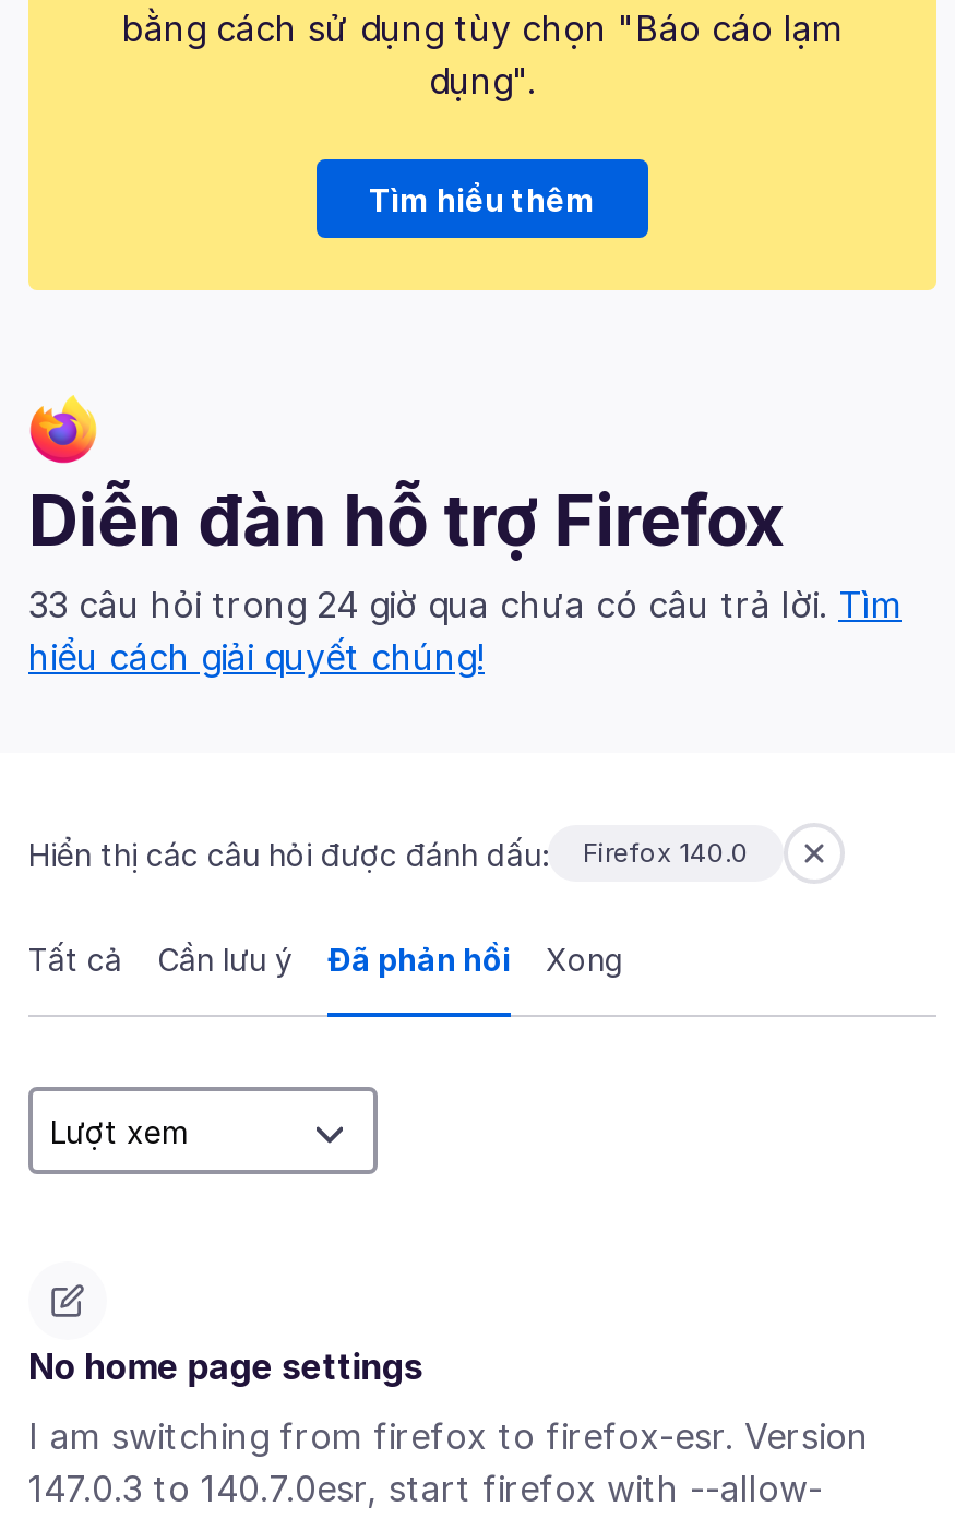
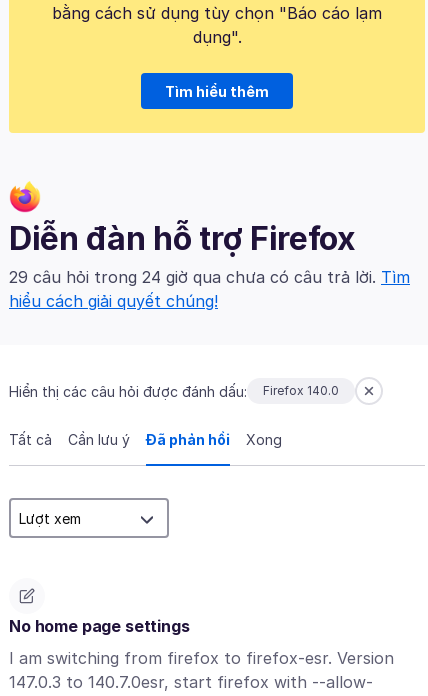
- 33 câu hỏi trong 24 giờ qua chưa có câu trả lời. Tìm
+ 29 câu hỏi trong 24 giờ qua chưa có câu trả lời. Tìm
